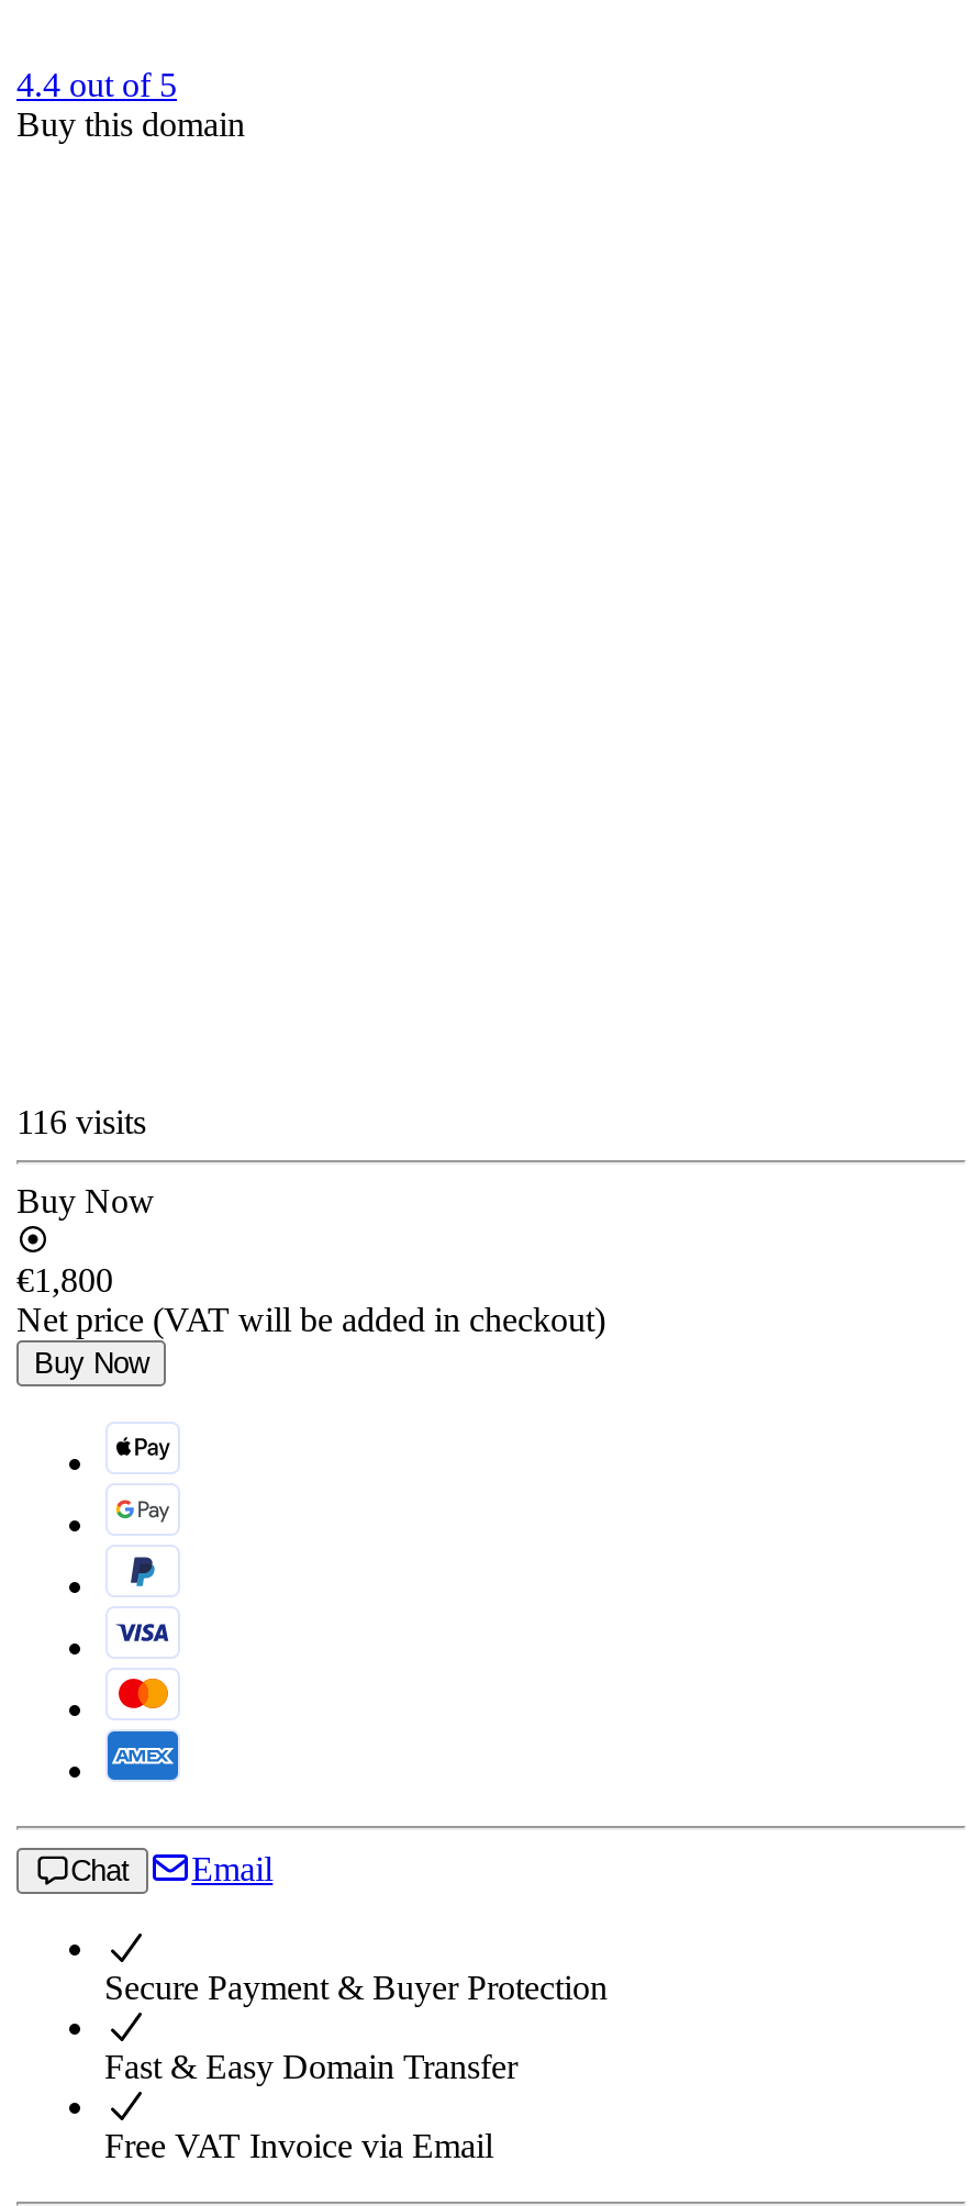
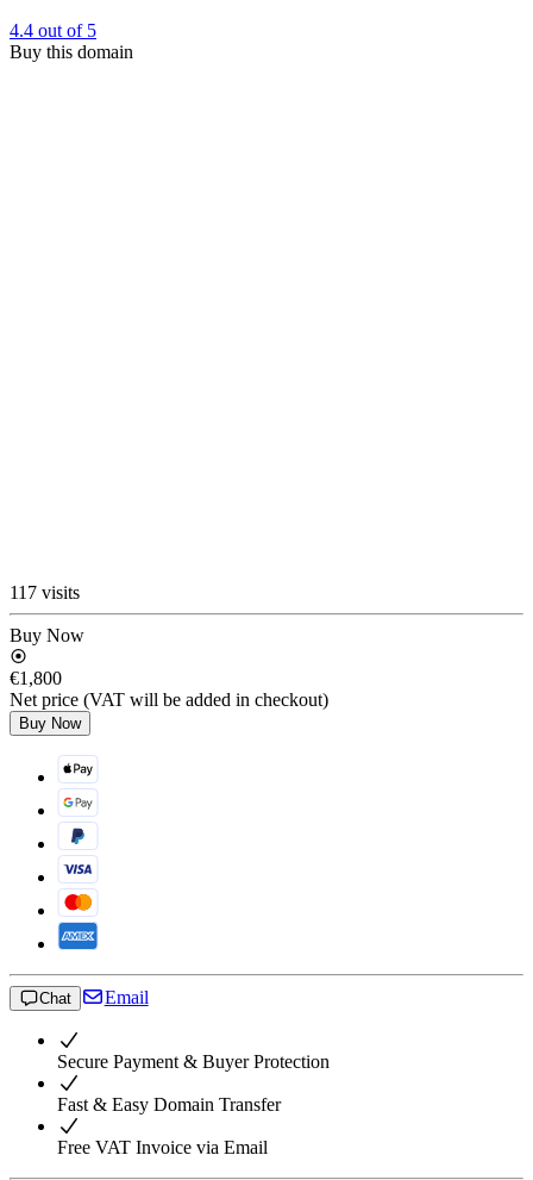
- 116 visits
+ 117 visits
